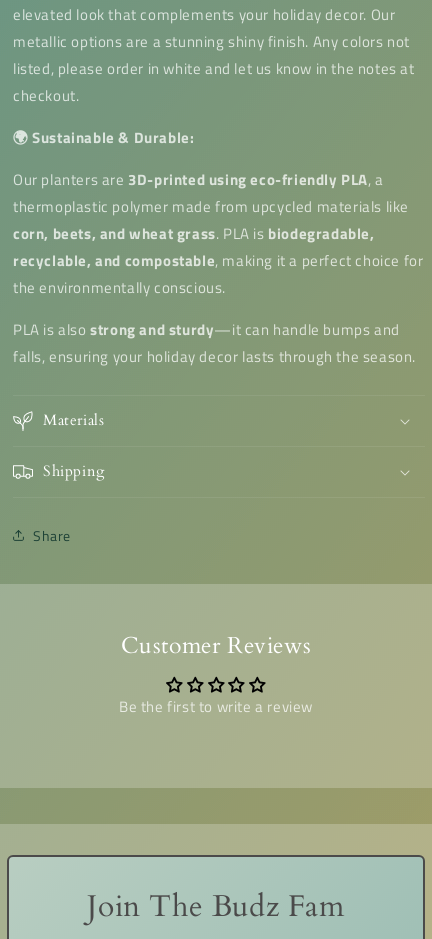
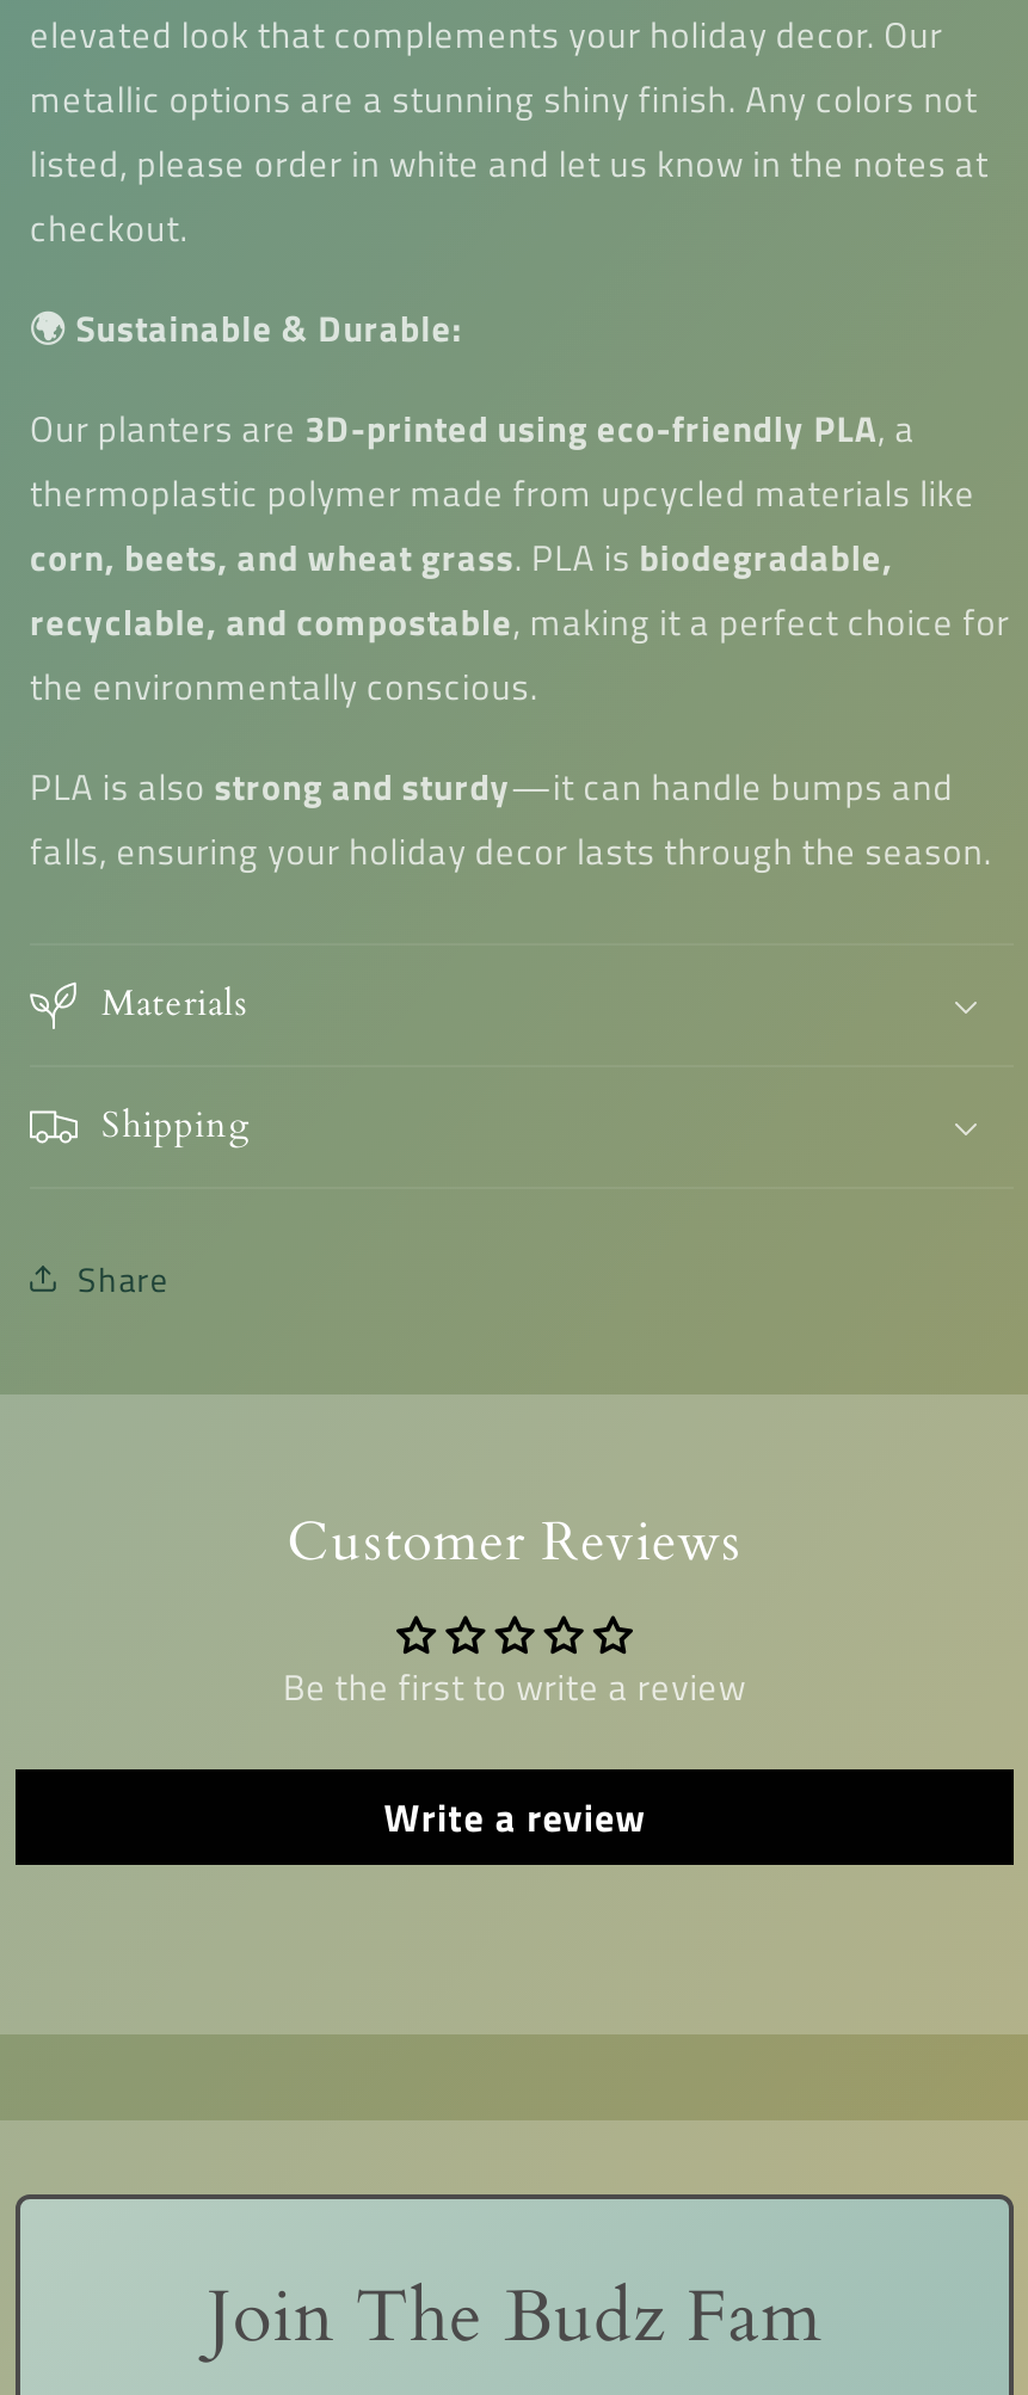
+ Write a review
